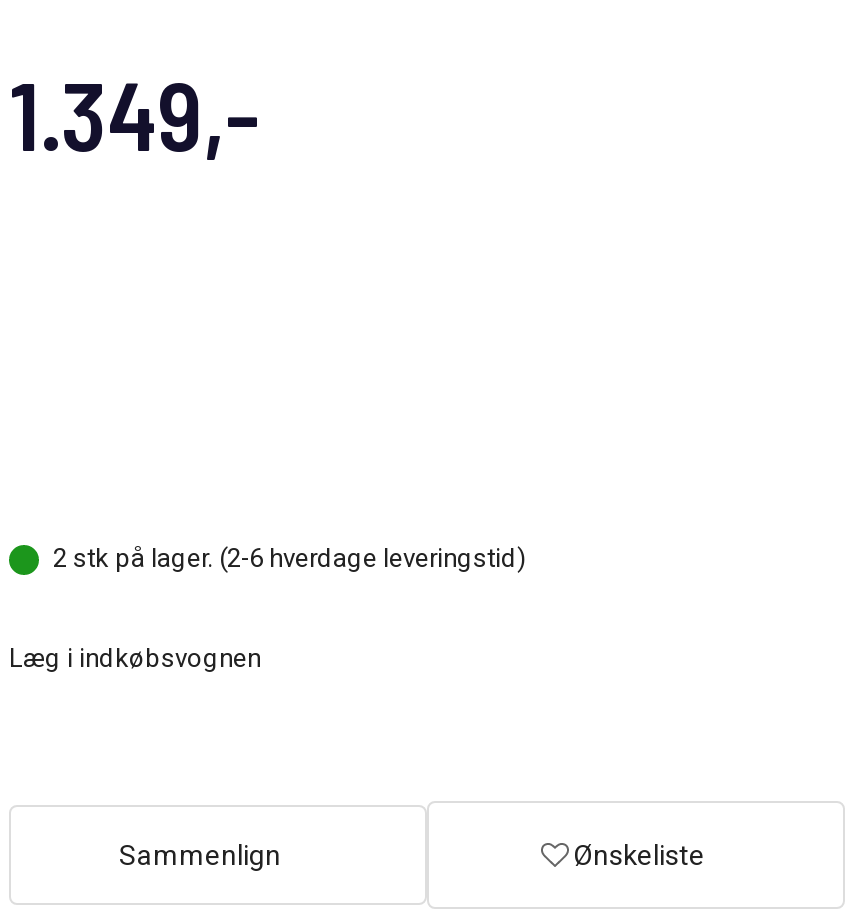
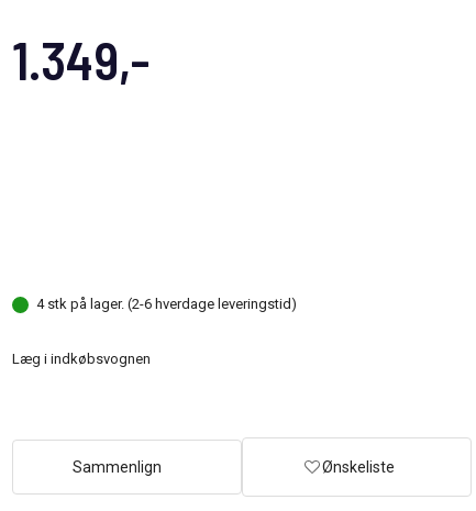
- 2 stk på lager. (2-6 hverdage leveringstid)
+ 4 stk på lager. (2-6 hverdage leveringstid)
